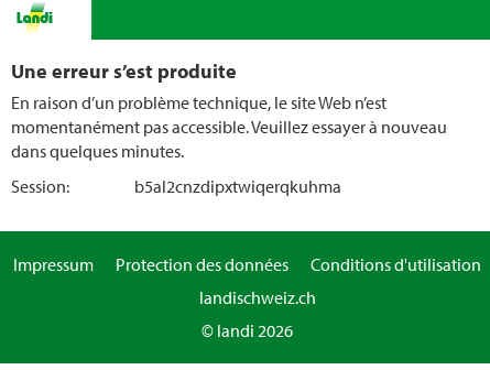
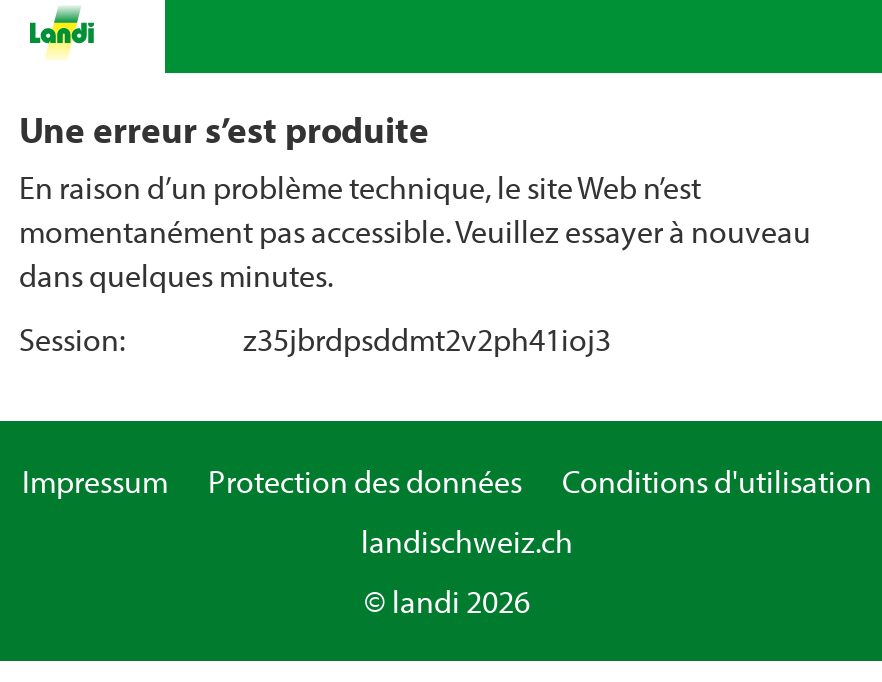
- b5al2cnzdipxtwiqerqkuhma
+ z35jbrdpsddmt2v2ph41ioj3
